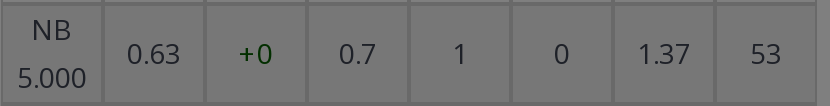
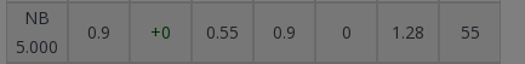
- 0.63
+ 0.9

- 0.7
+ 0.55

- 1
+ 0.9

- 1.37
+ 1.28

- 53
+ 55
